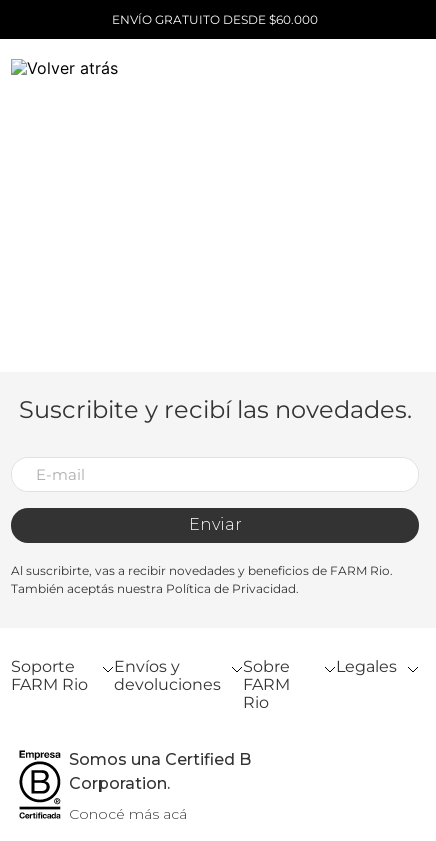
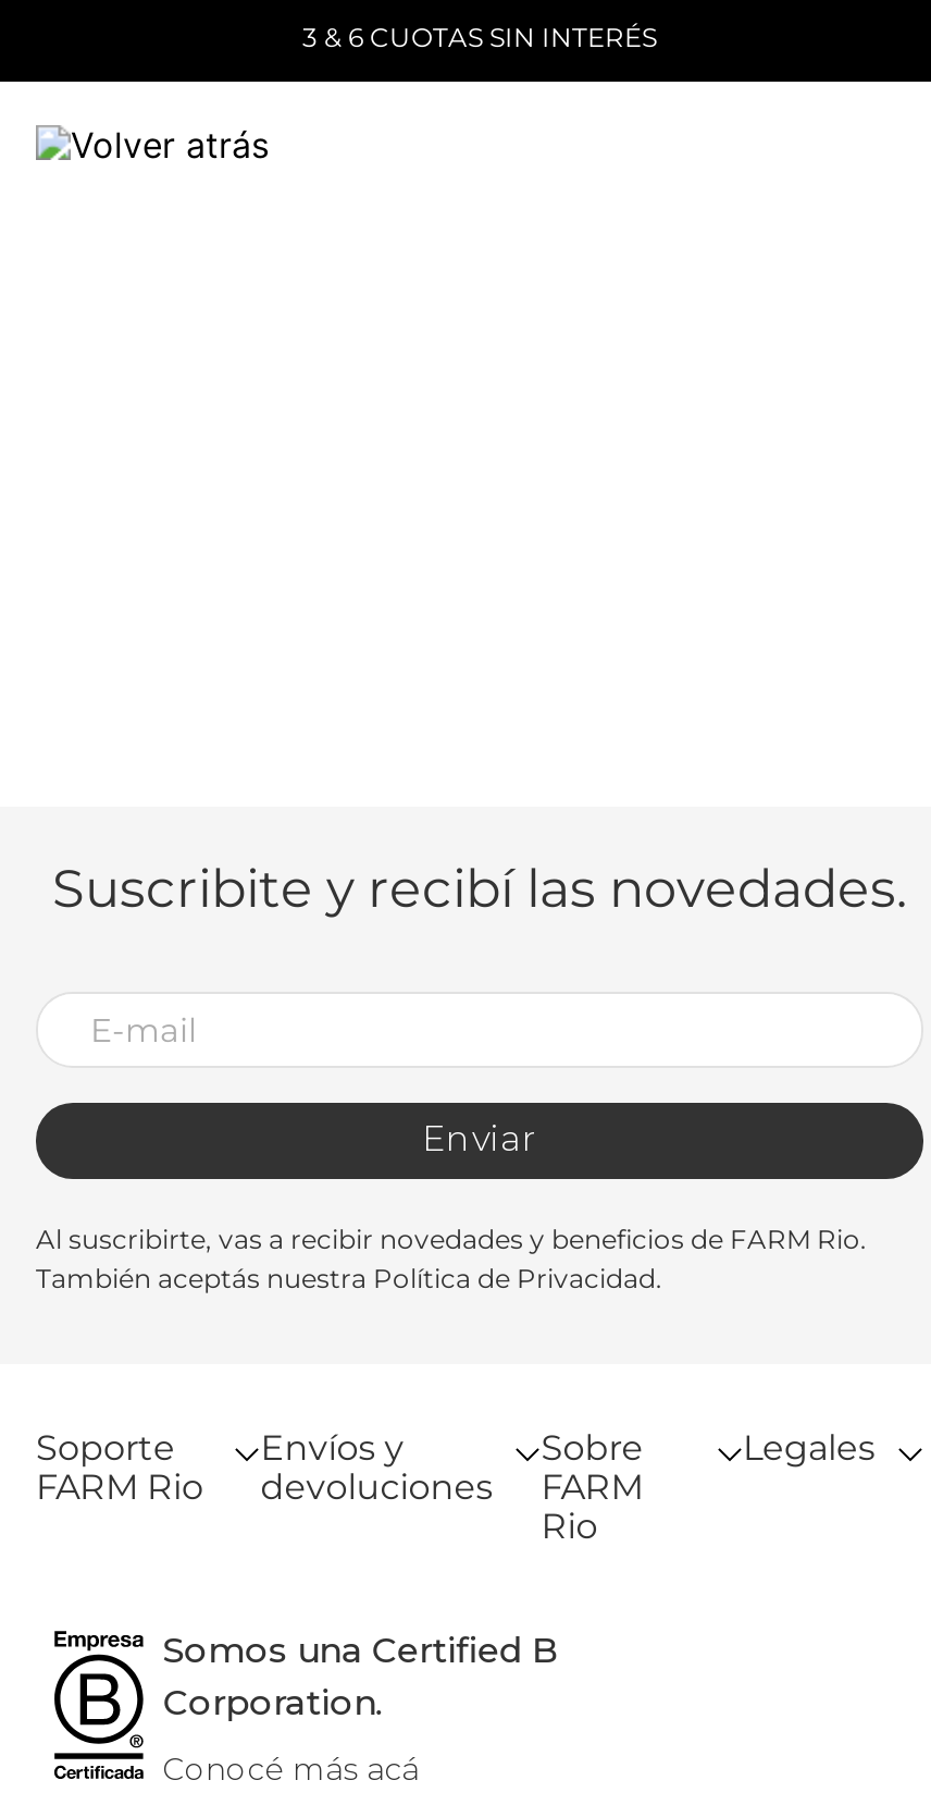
- ENVÍO GRATUITO DESDE $60.000
+ 3 & 6 CUOTAS SIN INTERÉS
